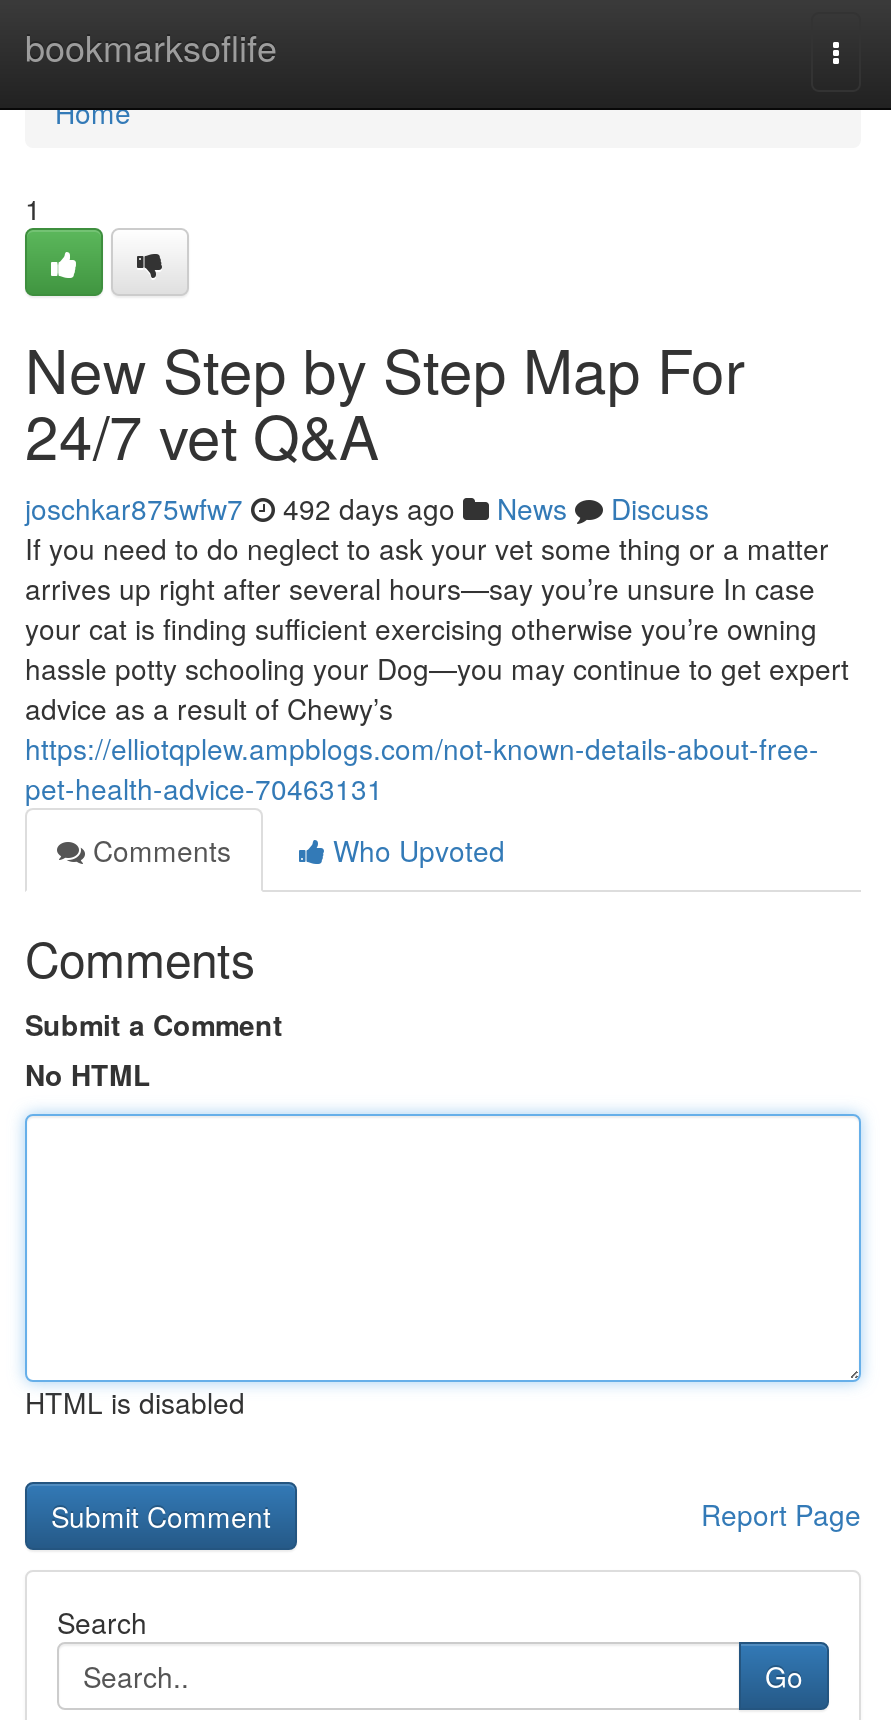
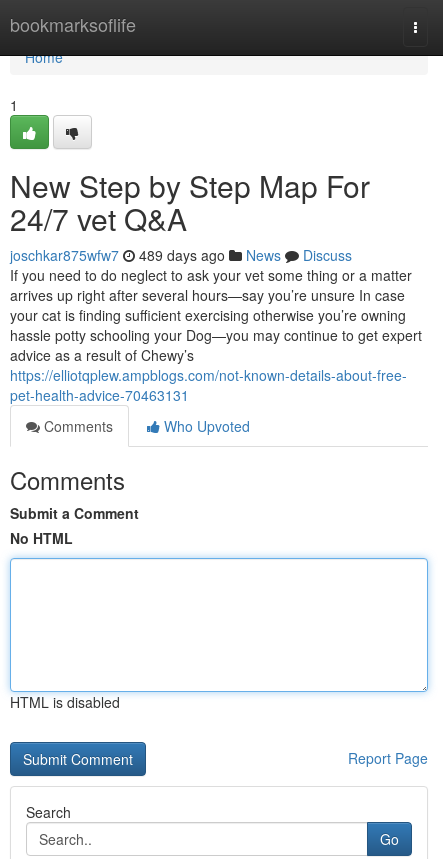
- joschkar875wfw7 492 days ago News Discuss
+ joschkar875wfw7 489 days ago News Discuss
